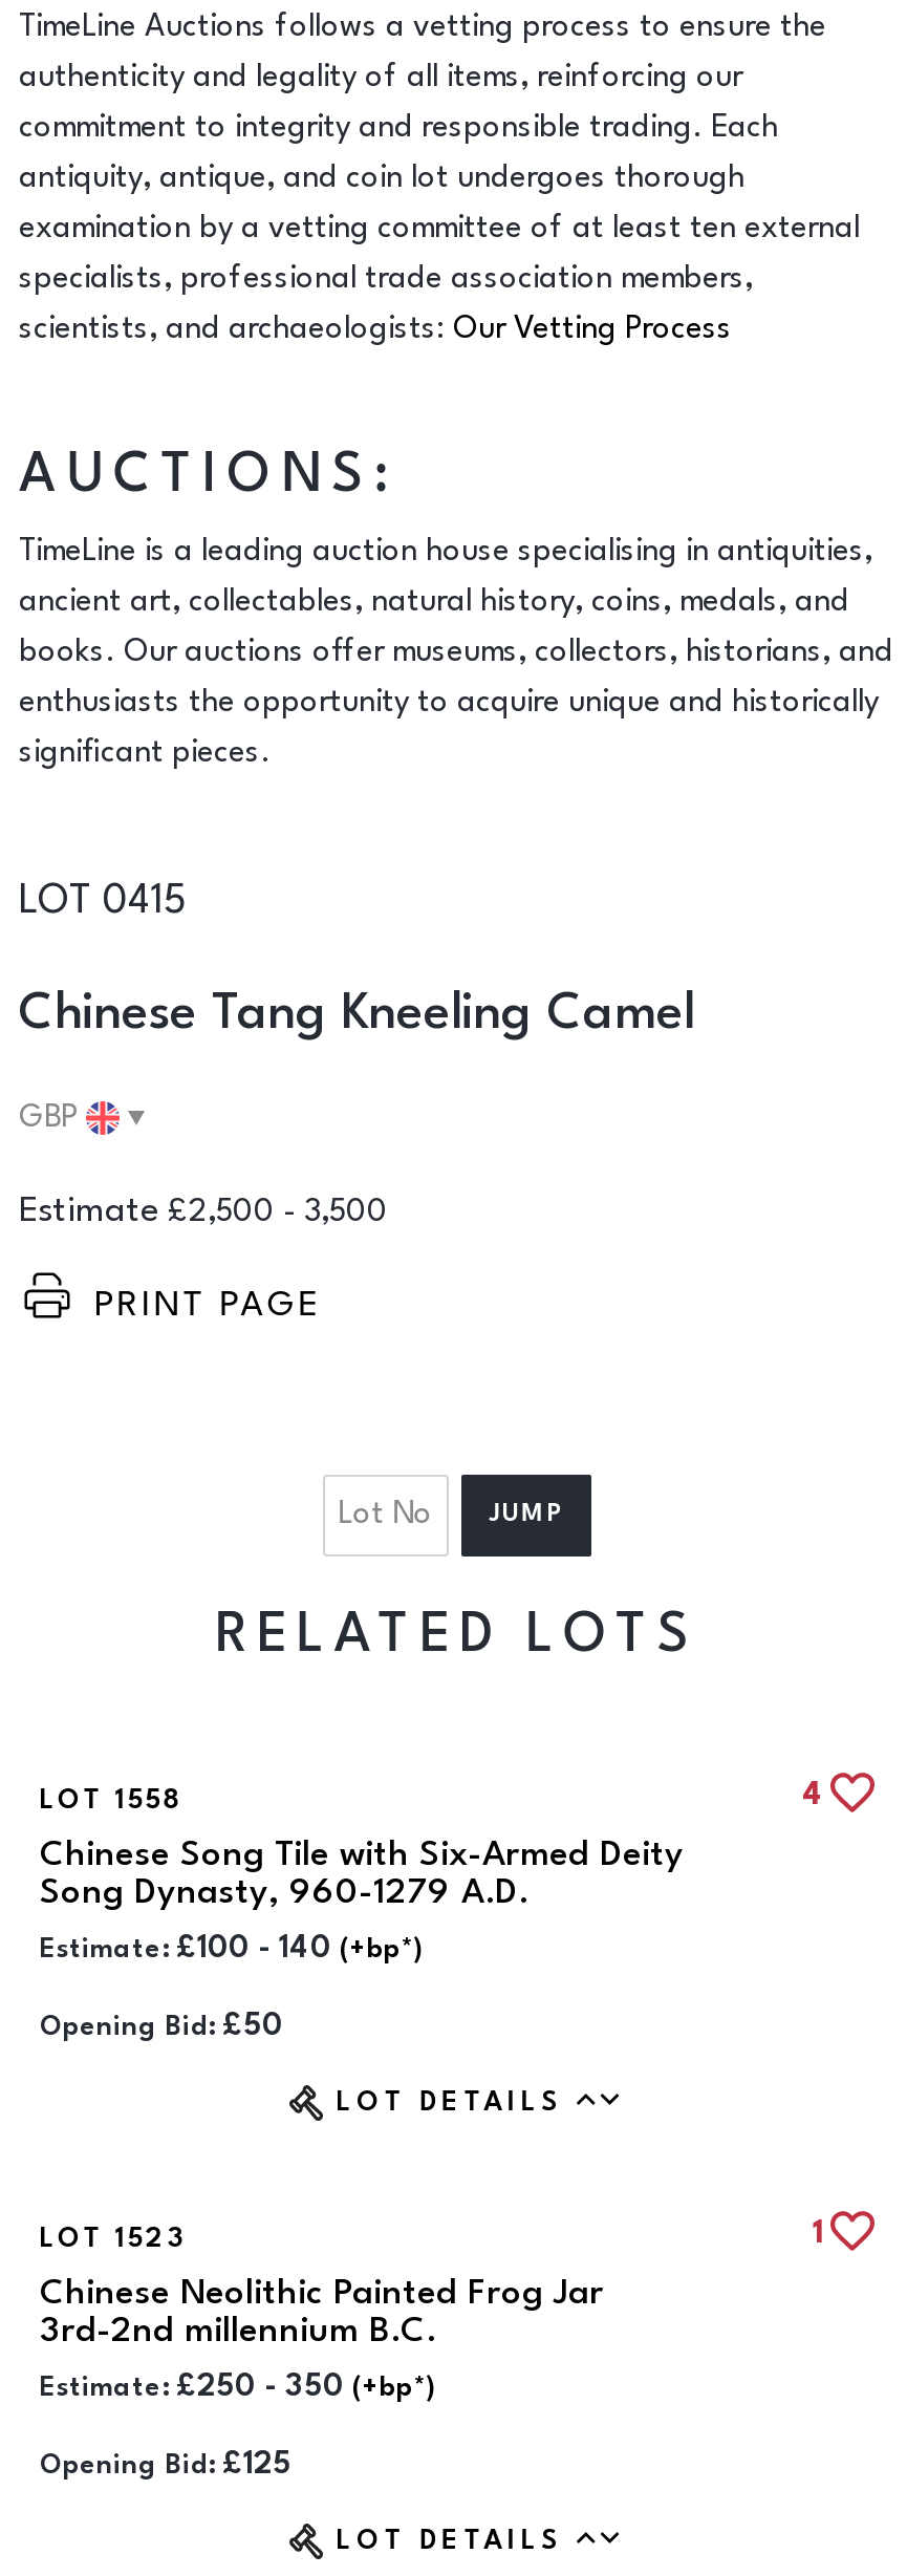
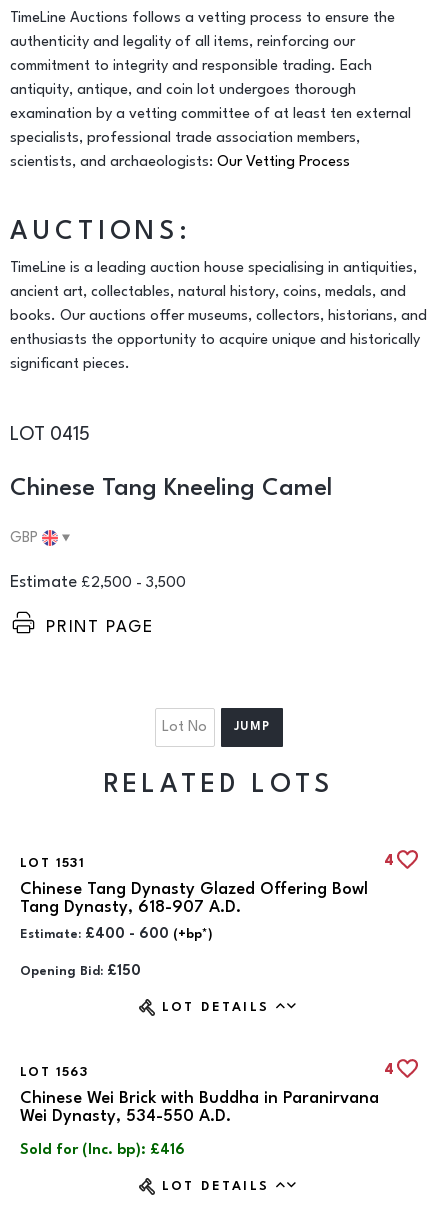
- LOT 1558
+ LOT 1531

- Chinese Song Tile with Six-Armed Deity
+ Chinese Tang Dynasty Glazed Offering Bowl

- Song Dynasty, 960-1279 A.D.
+ Tang Dynasty, 618-907 A.D.

- Estimate: £100 - 140 (+bp*)
+ Estimate: £400 - 600 (+bp*)

- Opening Bid: £50
+ Opening Bid: £150

- LOT 1523
- 1
- Chinese Neolithic Painted Frog Jar
- 3rd-2nd millennium B.C.
- Estimate: £250 - 350 (+bp*)
- Opening Bid: £125
+ LOT 1563
+ 4
+ Chinese Wei Brick with Buddha in Paranirvana
+ Wei Dynasty, 534-550 A.D.
+ Sold for (Inc. bp): £416
